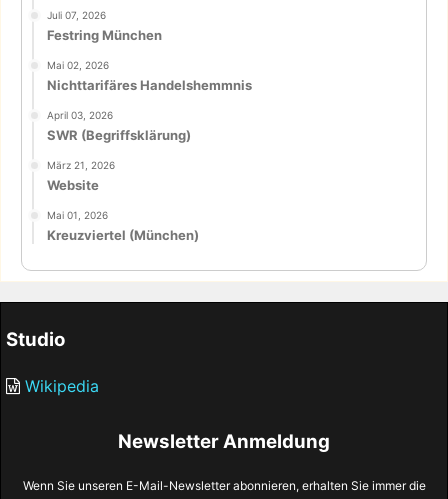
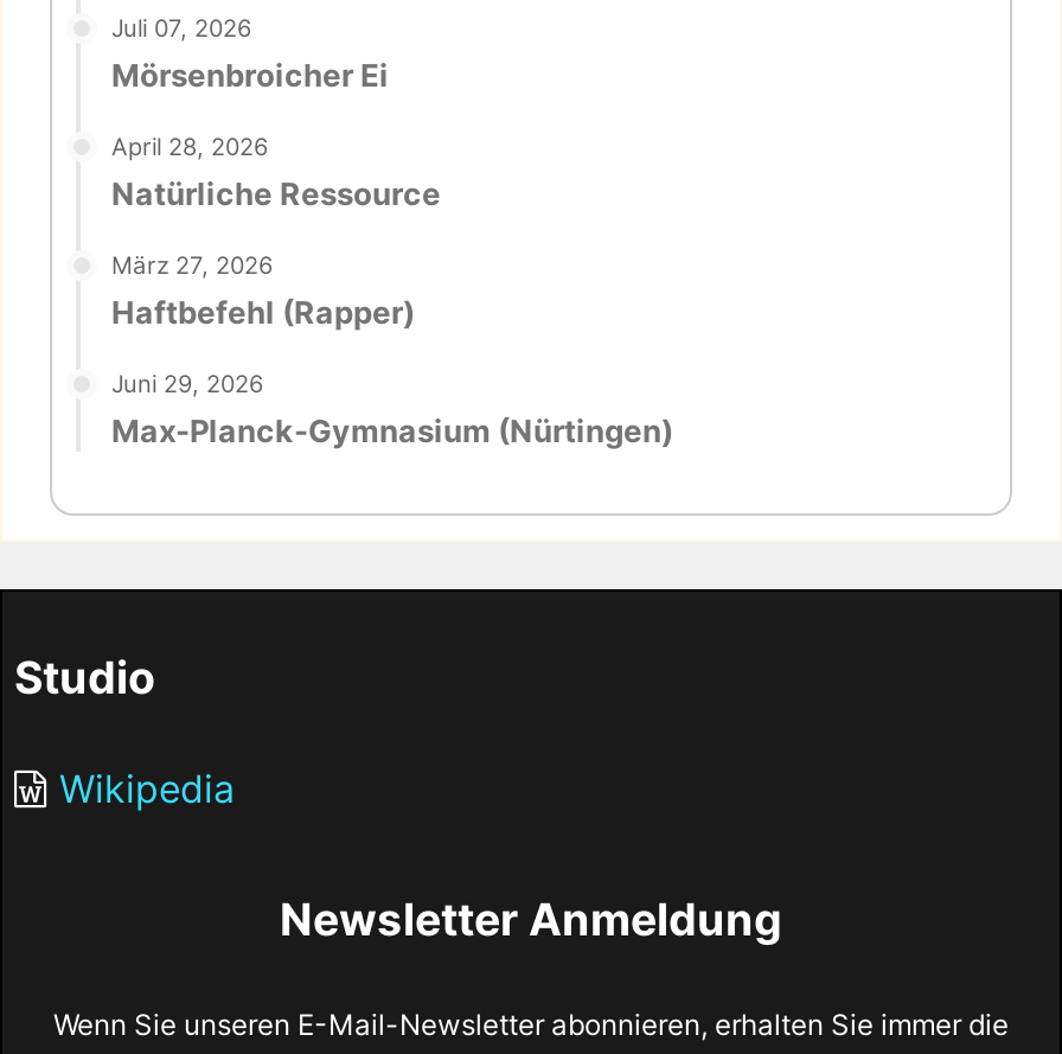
- Festring München
- Mai 02, 2026
- Nichttarifäres Handelshemmnis
- April 03, 2026
- SWR (Begriffsklärung)
- März 21, 2026
- Website
- Mai 01, 2026
- Kreuzviertel (München)
+ Mörsenbroicher Ei
+ April 28, 2026
+ Natürliche Ressource
+ März 27, 2026
+ Haftbefehl (Rapper)
+ Juni 29, 2026
+ Max-Planck-Gymnasium (Nürtingen)
